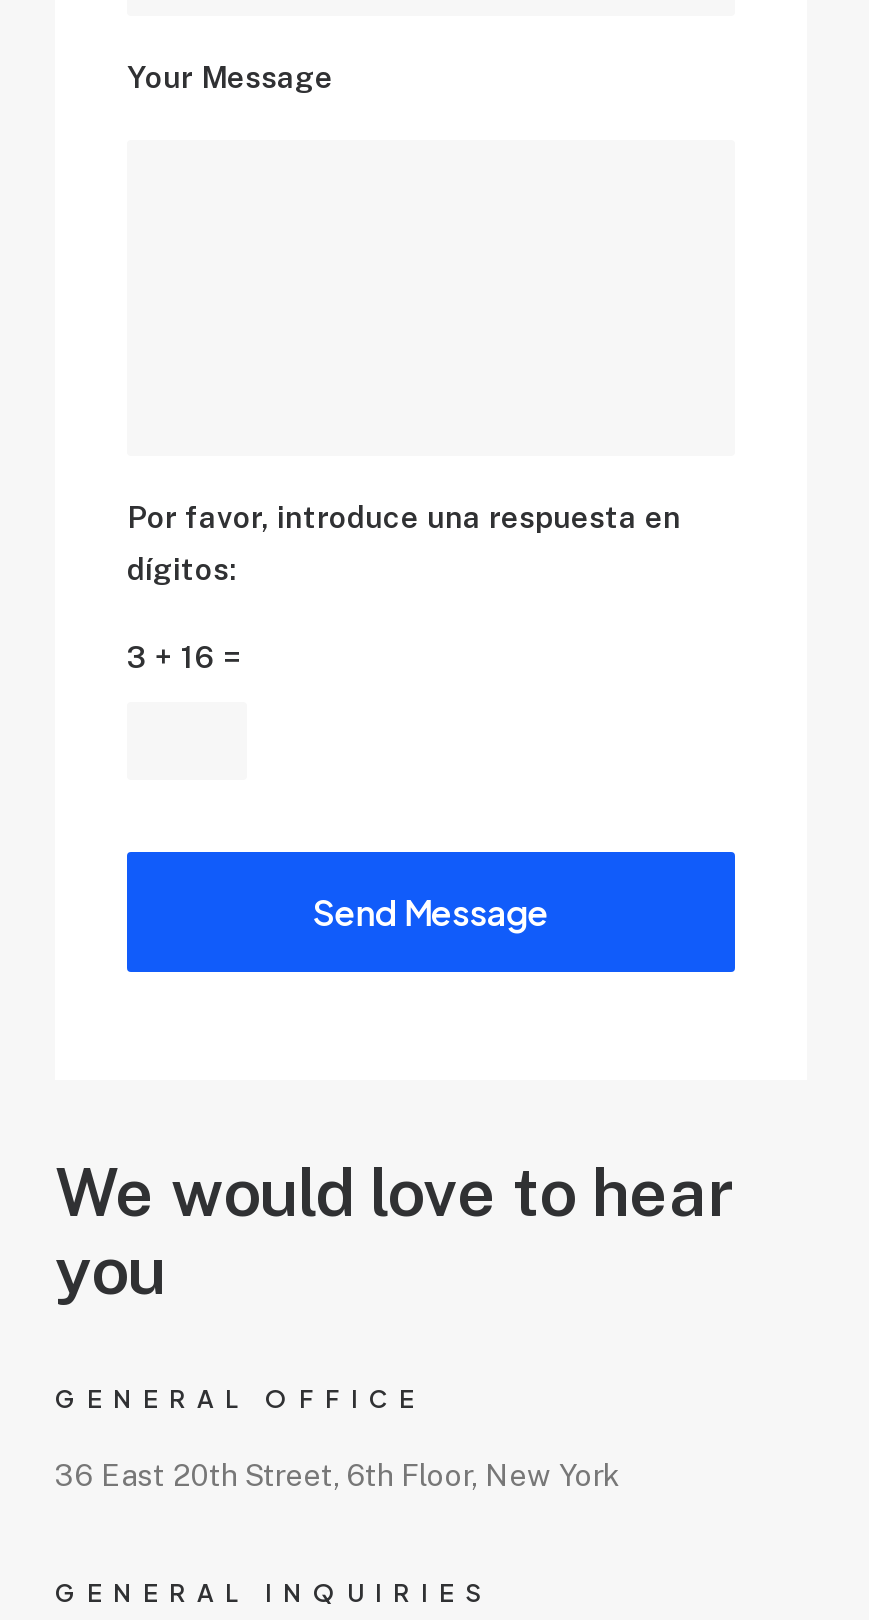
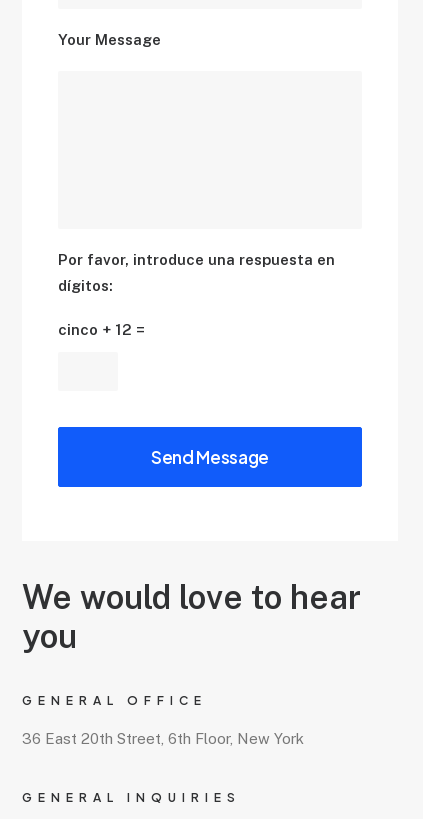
- 3 + 16 =
+ cinco + 12 =
